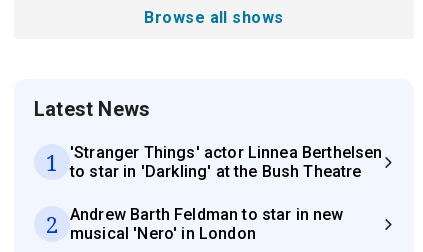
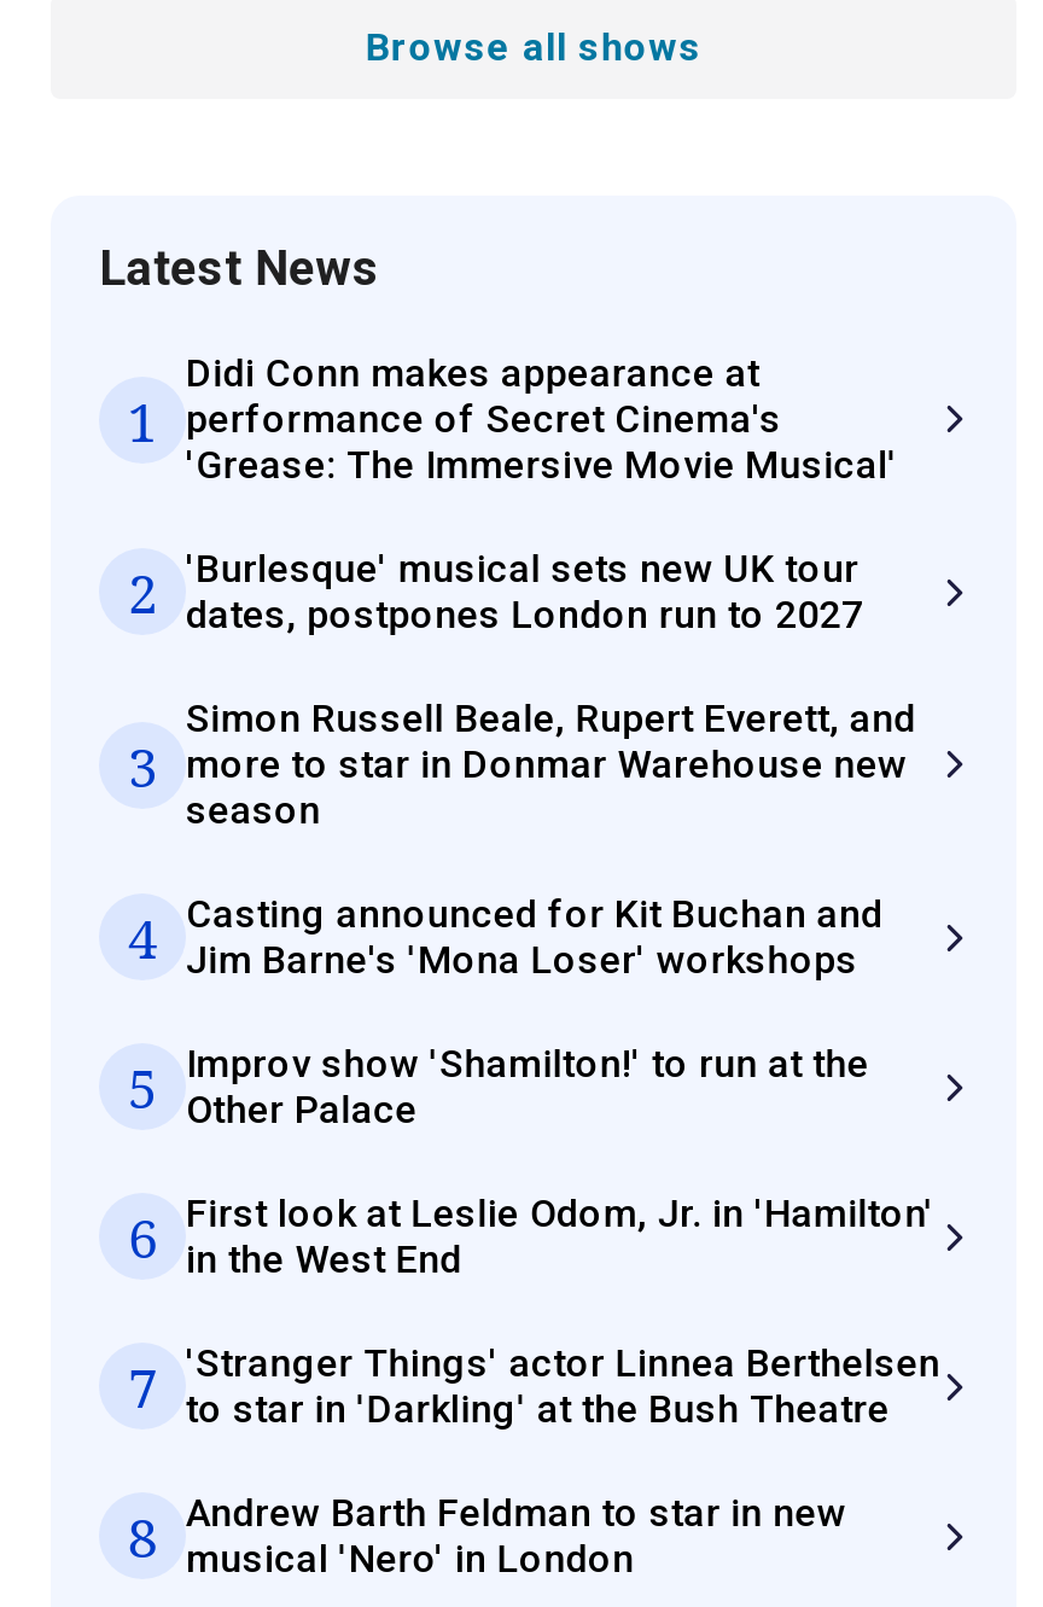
+ Didi Conn makes appearance at
+ performance of Secret Cinema's
+ 'Grease: The Immersive Movie Musical'
+ 2
+ 'Burlesque' musical sets new UK tour
+ dates, postpones London run to 2027
+ 3

+ Simon Russell Beale, Rupert Everett, and
+ more to star in Donmar Warehouse new
+ season
+ 4
+ Casting announced for Kit Buchan and
+ Jim Barne's 'Mona Loser' workshops
+ 5
+ Improv show 'Shamilton!' to run at the
+ Other Palace
+ 6
+ First look at Leslie Odom, Jr. in 'Hamilton'
+ in the West End
+ 7

- 2 Andrew Barth Feldman to star in new musical 'Nero' in London
+ 8 Andrew Barth Feldman to star in new musical 'Nero' in London
